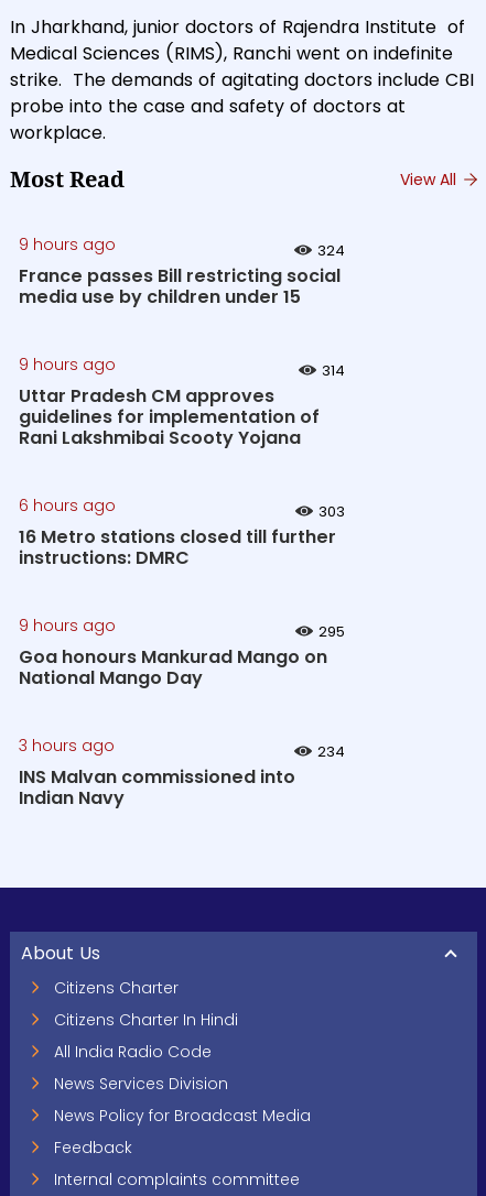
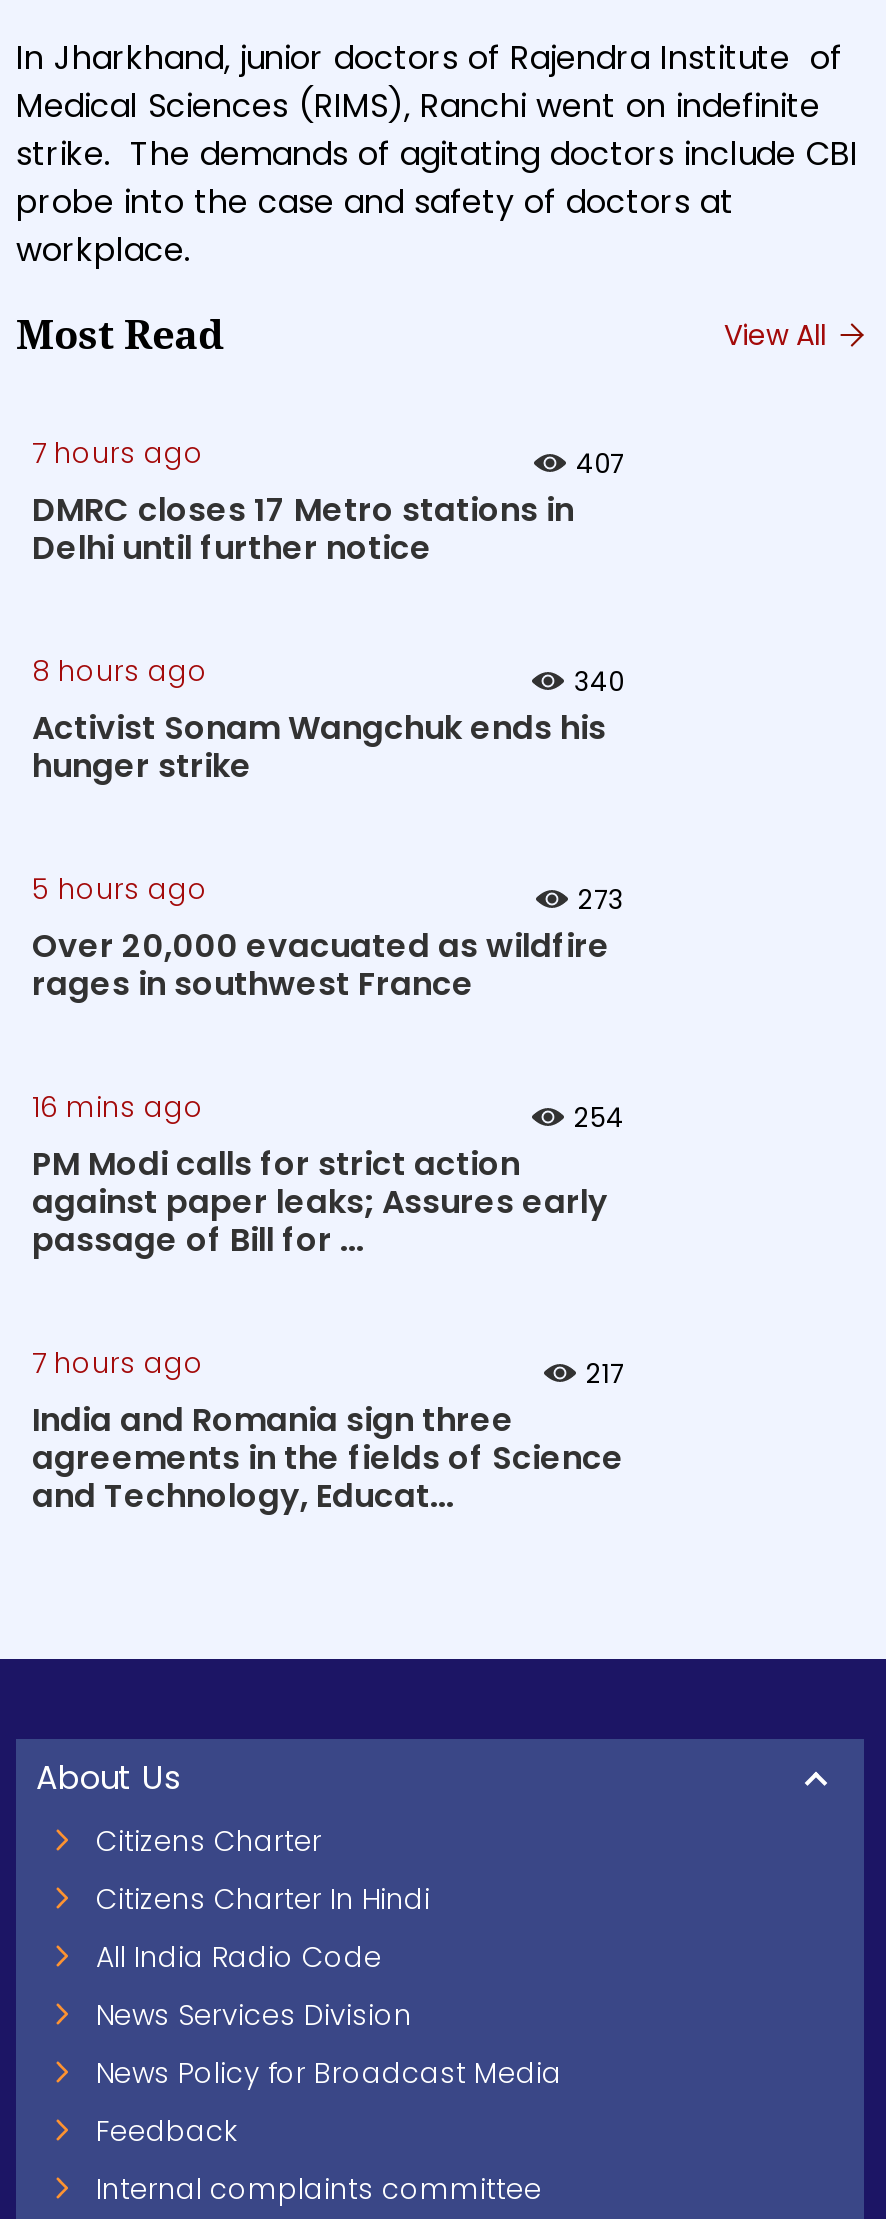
- 9 hours ago
- 324
- France passes Bill restricting social
- media use by children under 15
+ 7 hours ago
+ 407
+ DMRC closes 17 Metro stations in
+ Delhi until further notice

- 9 hours ago
- 314
- Uttar Pradesh CM approves
- guidelines for implementation of
- Rani Lakshmibai Scooty Yojana
+ 8 hours ago
+ 340
+ Activist Sonam Wangchuk ends his
+ hunger strike

- 6 hours ago
- 303
- 16 Metro stations closed till further
- instructions: DMRC
+ 5 hours ago
+ 273
+ Over 20,000 evacuated as wildfire
+ rages in southwest France

- 9 hours ago
- 295
- Goa honours Mankurad Mango on
- National Mango Day
+ 16 mins ago
+ 254
+ PM Modi calls for strict action
+ against paper leaks; Assures early
+ passage of Bill for ...

- 3 hours ago
- 234
- INS Malvan commissioned into
- Indian Navy
+ 7 hours ago
+ 217
+ India and Romania sign three
+ agreements in the fields of Science
+ and Technology, Educat...
